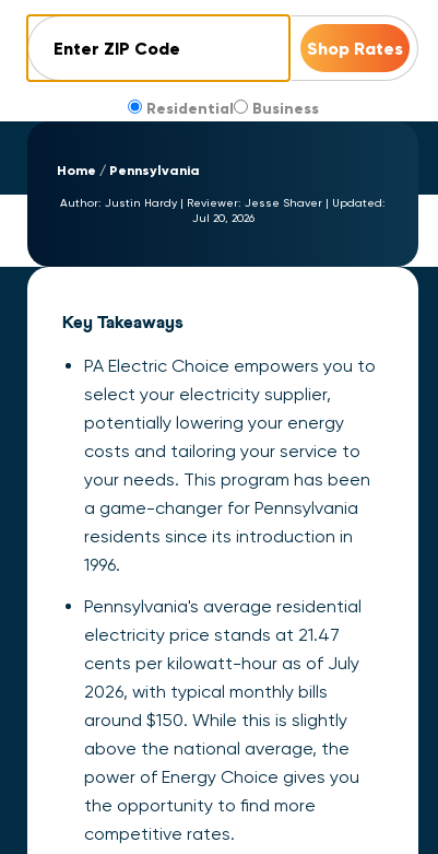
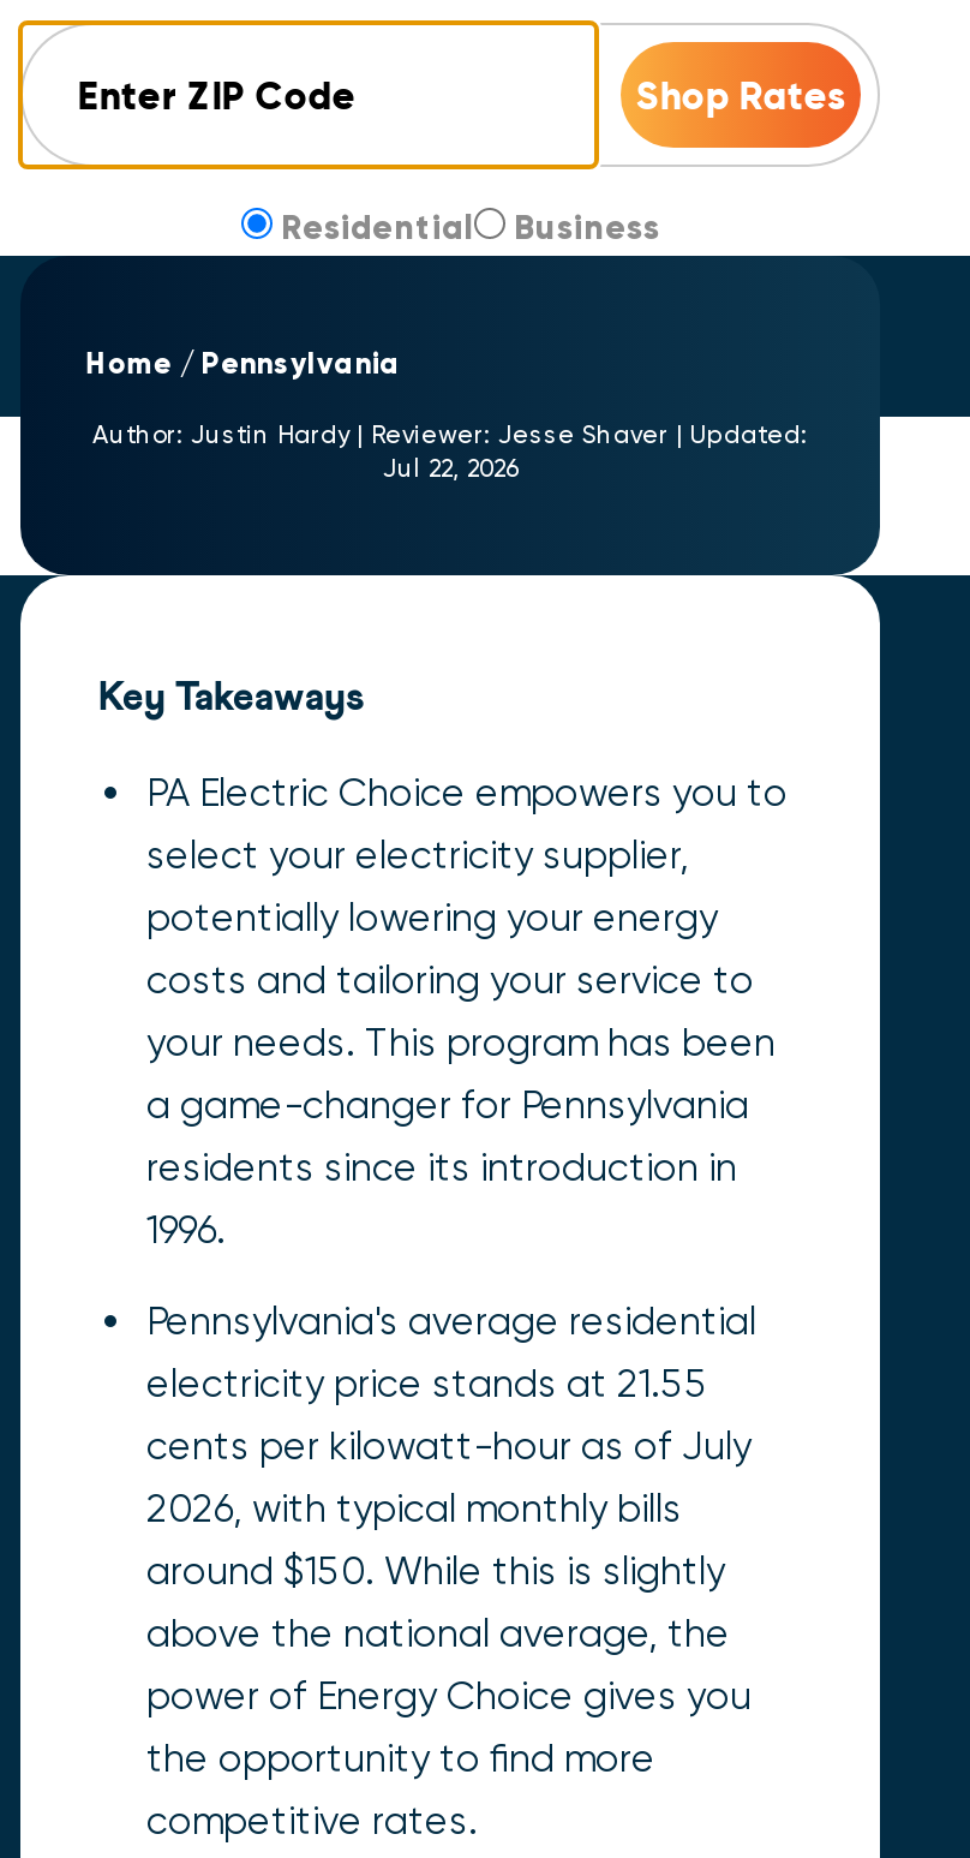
- Jul 20, 2026
+ Jul 22, 2026

- electricity price stands at 21.47
+ electricity price stands at 21.55
